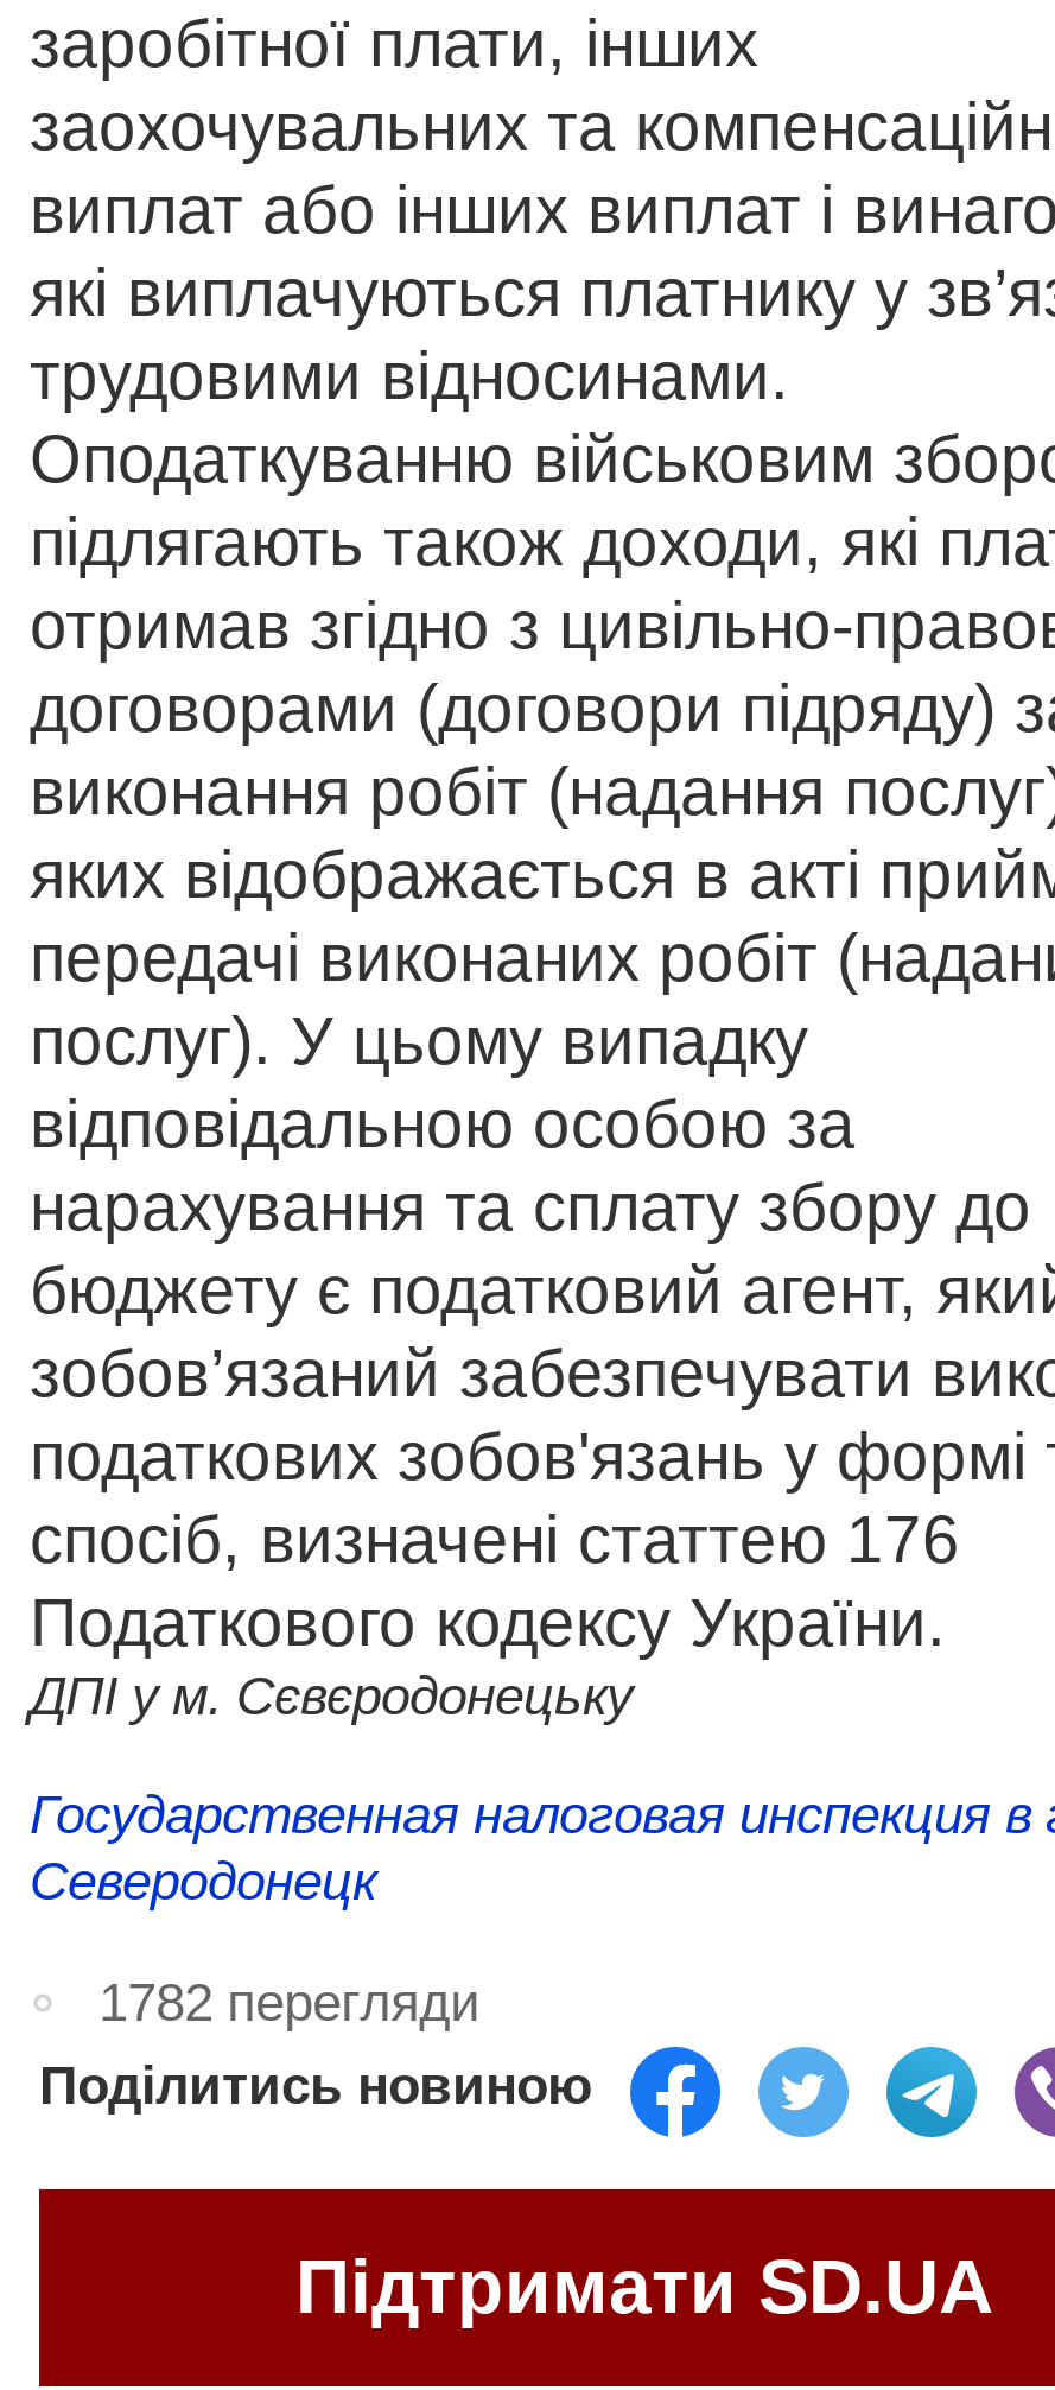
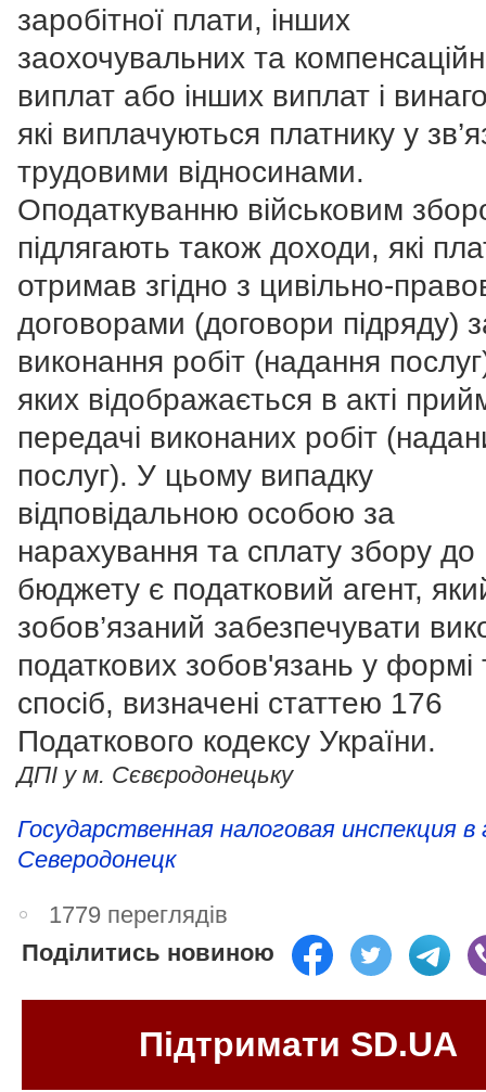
- 1782 перегляди
+ 1779 переглядів
